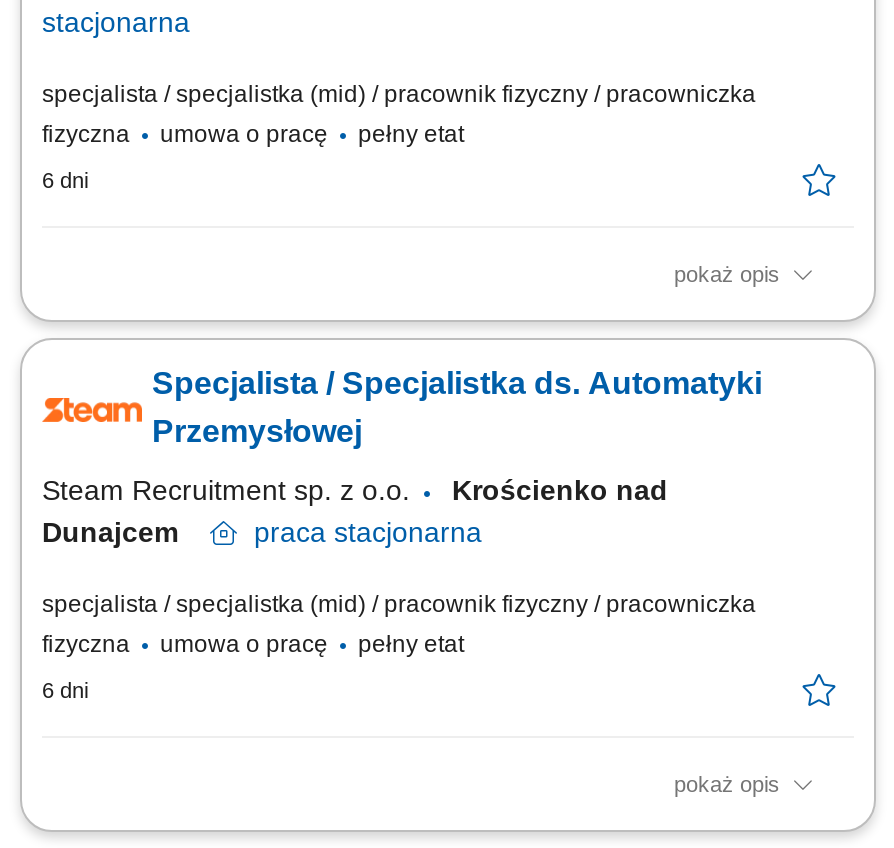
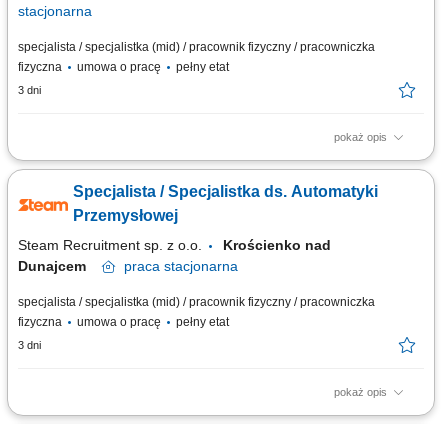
- 6 dni
+ 3 dni

- 6 dni
+ 3 dni
